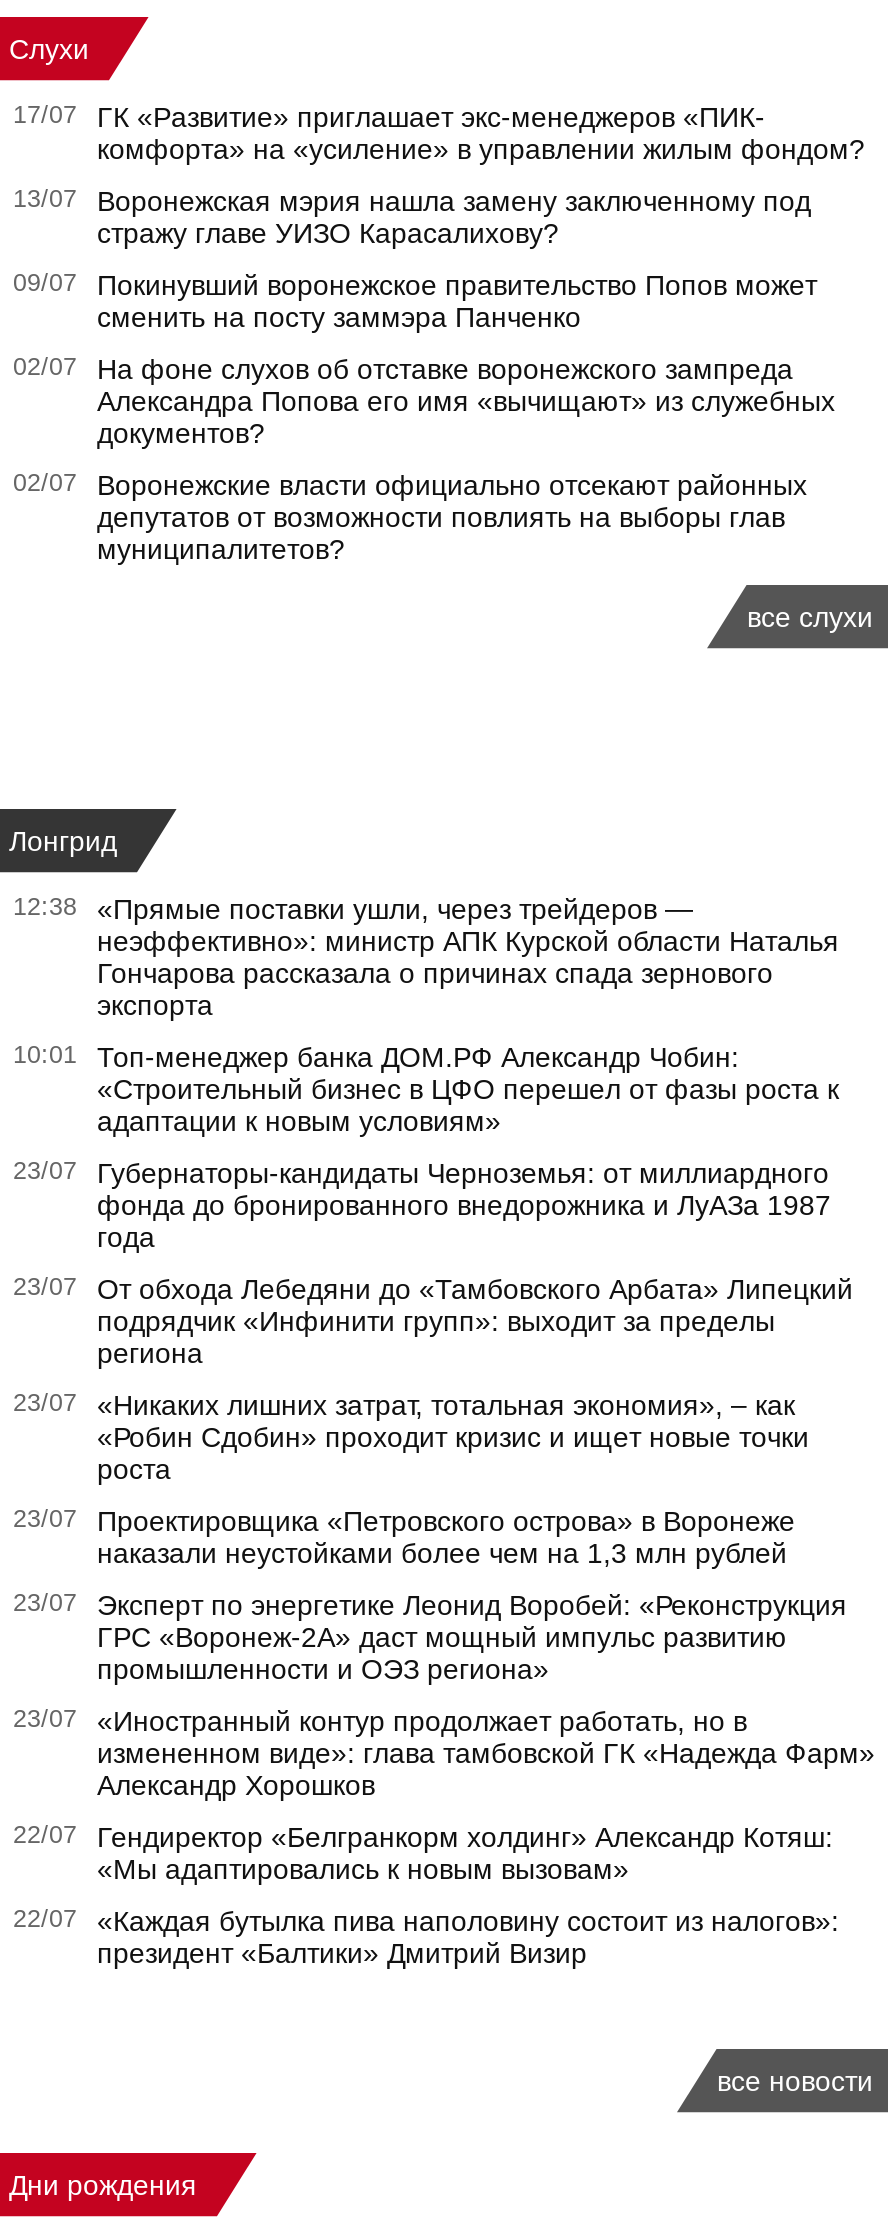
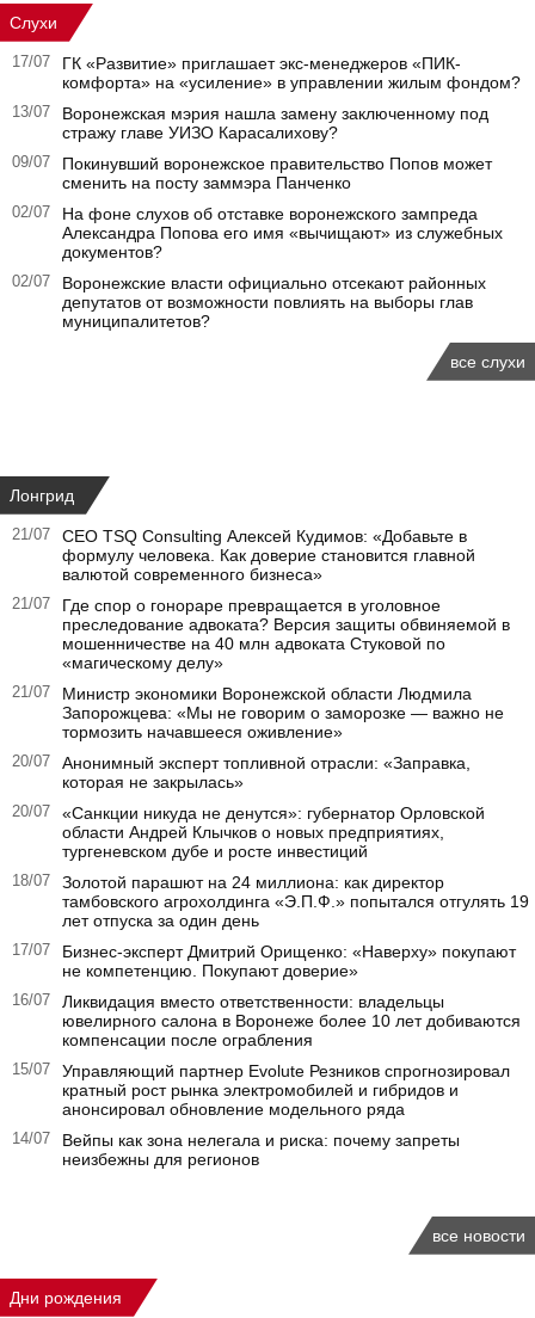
- 12:38
- «Прямые поставки ушли, через трейдеров —
- неэффективно»: министр АПК Курской области Наталья
- Гончарова рассказала о причинах спада зернового
- экспорта
+ 21/07
+ СЕО TSQ Consulting Алексей Кудимов: «Добавьте в
+ формулу человека. Как доверие становится главной
+ валютой современного бизнеса»

- 10:01
- Топ-менеджер банка ДОМ.РФ Александр Чобин:
- «Строительный бизнес в ЦФО перешел от фазы роста к
- адаптации к новым условиям»
+ 21/07
+ Где спор о гонораре превращается в уголовное
+ преследование адвоката? Версия защиты обвиняемой в
+ мошенничестве на 40 млн адвоката Стуковой по
+ «магическому делу»

- 23/07
- Губернаторы‑кандидаты Черноземья: от миллиардного
- фонда до бронированного внедорожника и ЛуАЗа 1987
- года
+ 21/07
+ Министр экономики Воронежской области Людмила
+ Запорожцева: «Мы не говорим о заморозке — важно не
+ тормозить начавшееся оживление»

- 23/07
- От обхода Лебедяни до «Тамбовского Арбата» Липецкий
- подрядчик «Инфинити групп»: выходит за пределы
- региона
+ 20/07
+ Анонимный эксперт топливной отрасли: «Заправка,
+ которая не закрылась»

- 23/07
- «Никаких лишних затрат, тотальная экономия», – как
- «Робин Сдобин» проходит кризис и ищет новые точки
- роста
+ 20/07
+ «Санкции никуда не денутся»: губернатор Орловской
+ области Андрей Клычков о новых предприятиях,
+ тургеневском дубе и росте инвестиций

- 23/07
- Проектировщика «Петровского острова» в Воронеже
- наказали неустойками более чем на 1,3 млн рублей
+ 18/07
+ Золотой парашют на 24 миллиона: как директор
+ тамбовского агрохолдинга «Э.П.Ф.» попытался отгулять 19
+ лет отпуска за один день

- 23/07
- Эксперт по энергетике Леонид Воробей: «Реконструкция
- ГРС «Воронеж‑2А» даст мощный импульс развитию
- промышленности и ОЭЗ региона»
+ 17/07
+ Бизнес-эксперт Дмитрий Орищенко: «Наверху» покупают
+ не компетенцию. Покупают доверие»

- 23/07
- «Иностранный контур продолжает работать, но в
- измененном виде»: глава тамбовской ГК «Надежда Фарм»
- Александр Хорошков
+ 16/07
+ Ликвидация вместо ответственности: владельцы
+ ювелирного салона в Воронеже более 10 лет добиваются
+ компенсации после ограбления

- 22/07
- Гендиректор «Белгранкорм холдинг» Александр Котяш:
- «Мы адаптировались к новым вызовам»
+ 15/07
+ Управляющий партнер Evolute Резников спрогнозировал
+ кратный рост рынка электромобилей и гибридов и
+ анонсировал обновление модельного ряда

- 22/07
- «Каждая бутылка пива наполовину состоит из налогов»:
- президент «Балтики» Дмитрий Визир
+ 14/07
+ Вейпы как зона нелегала и риска: почему запреты
+ неизбежны для регионов
